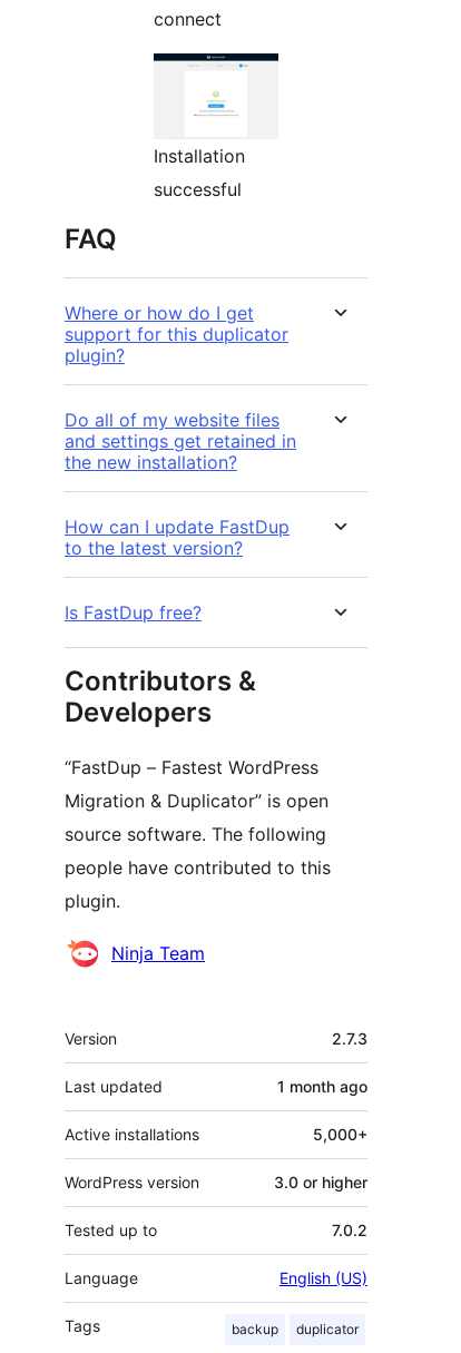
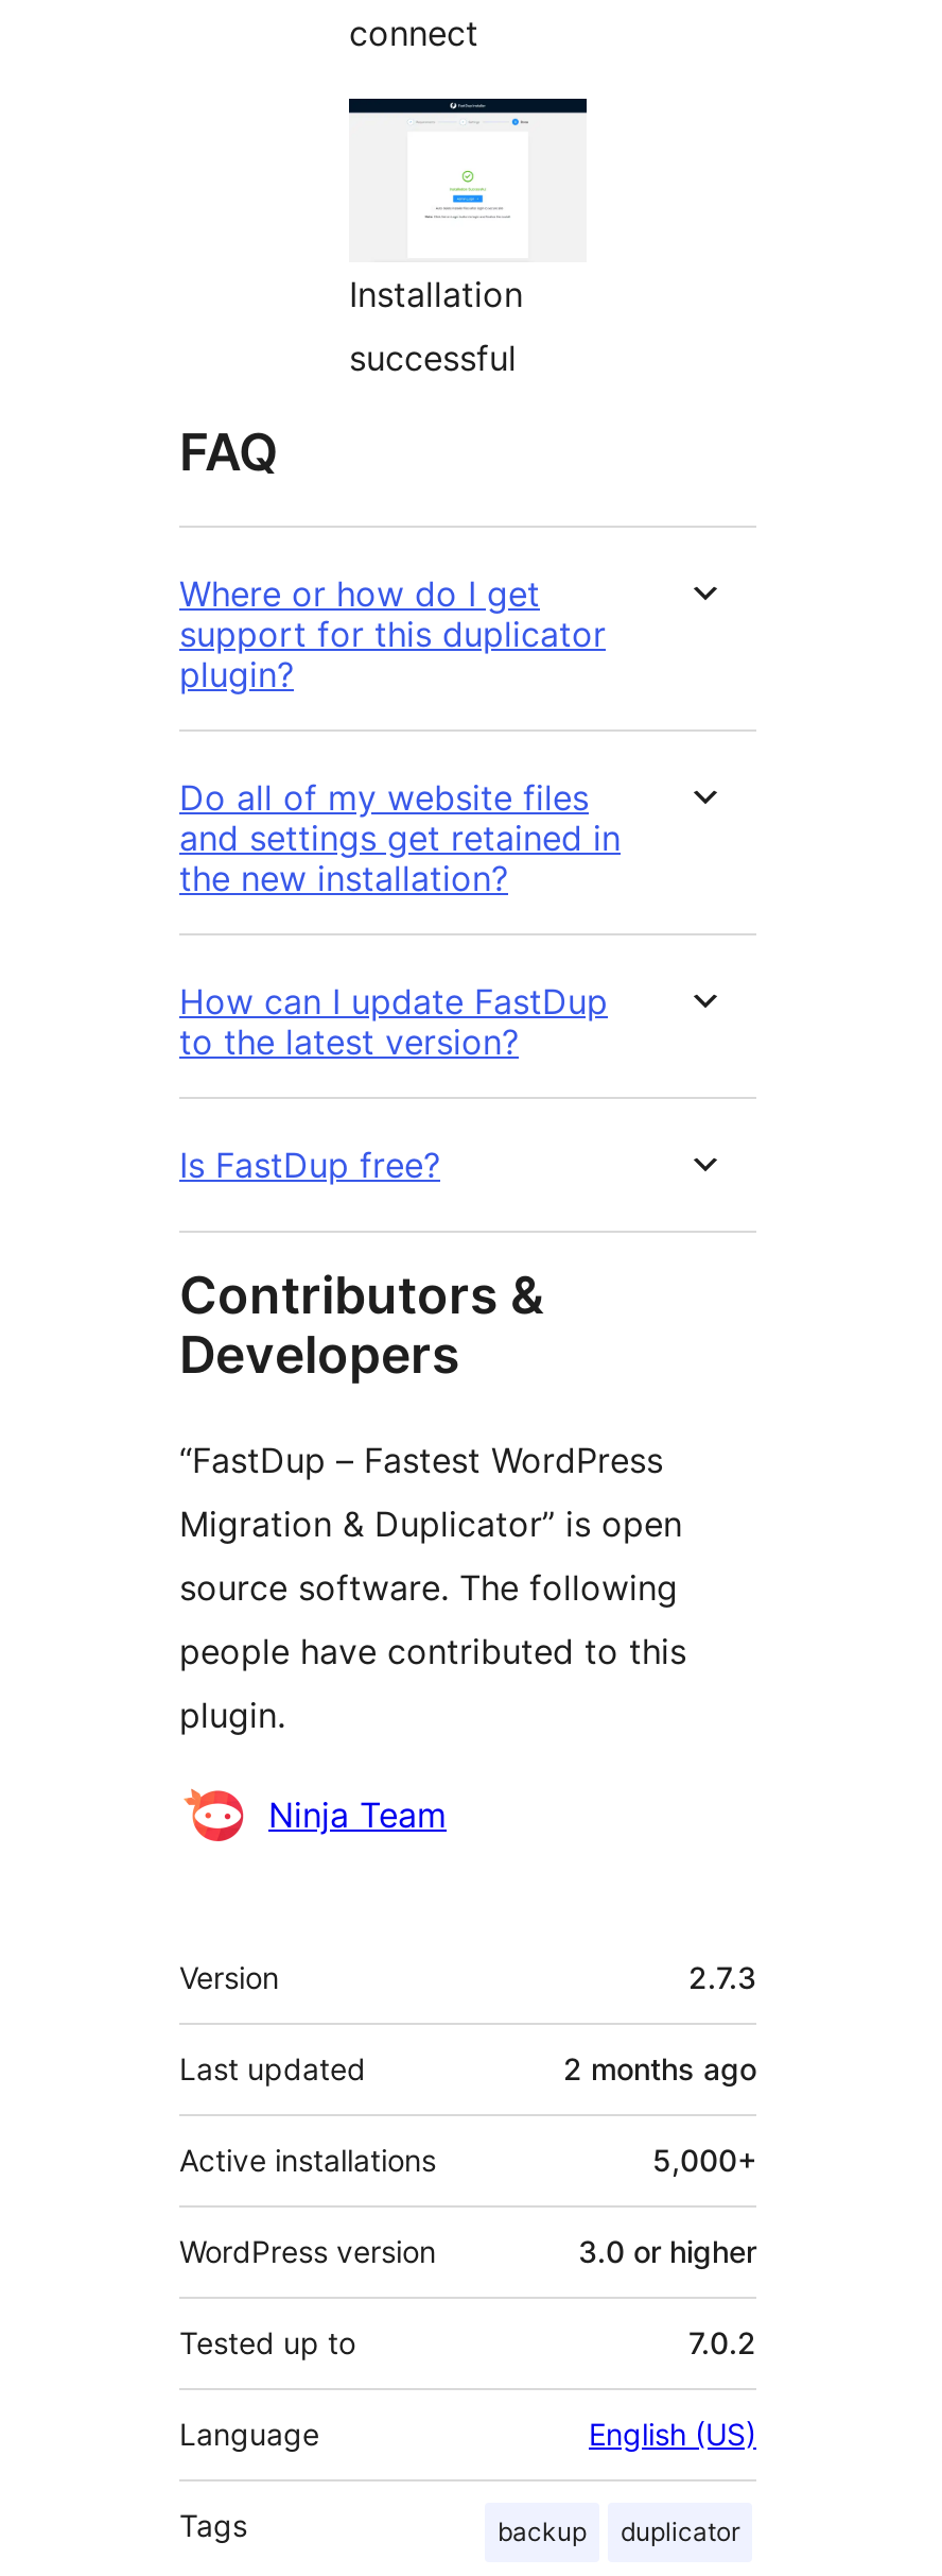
- 1 month ago
+ 2 months ago
